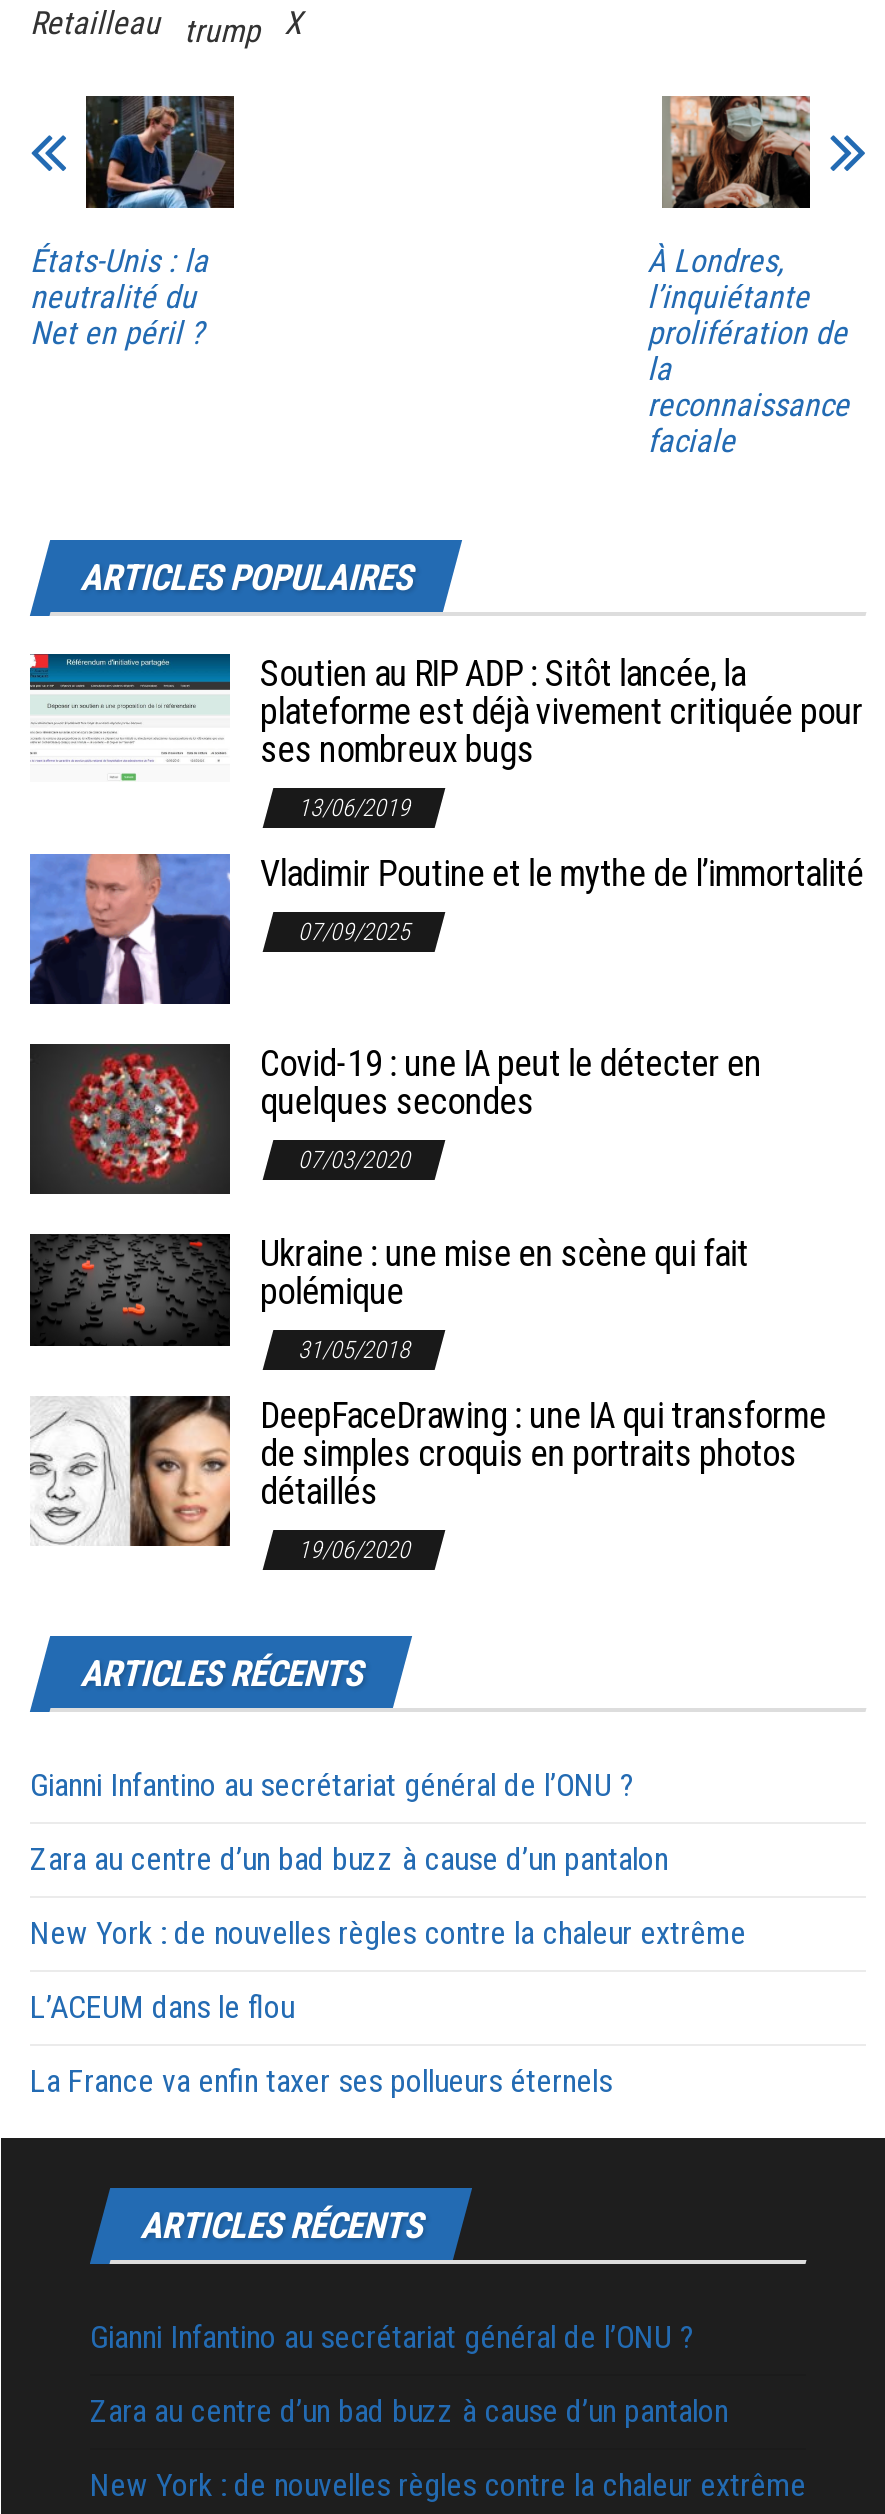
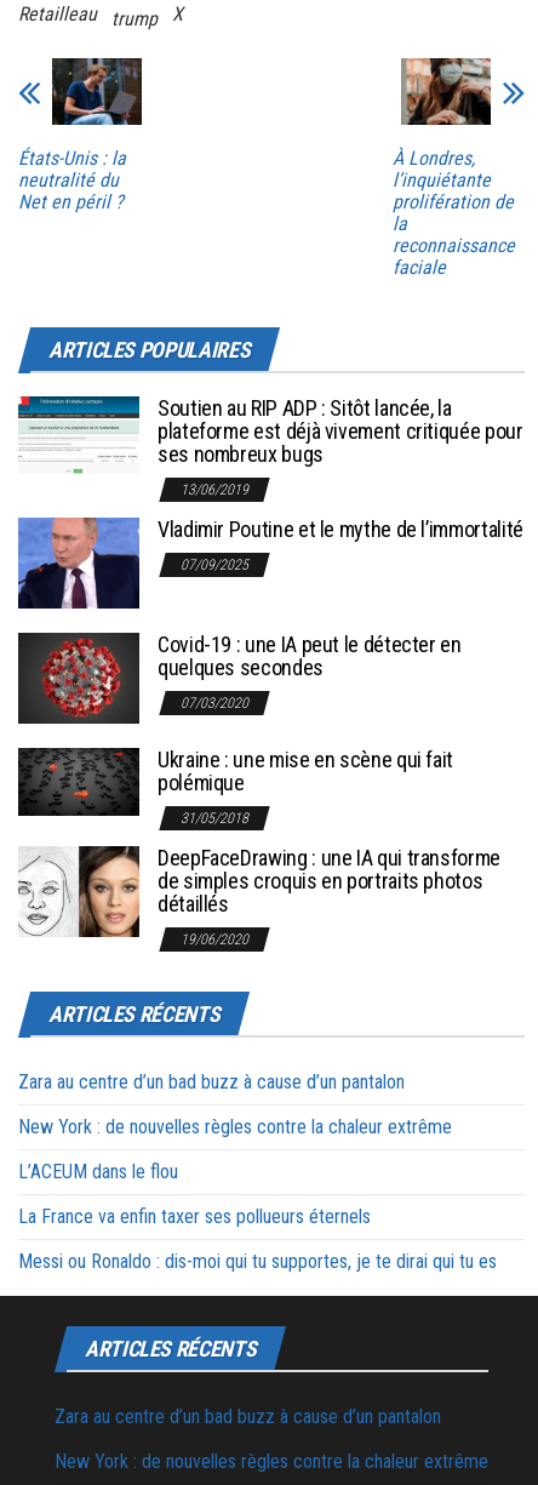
- Gianni Infantino au secrétariat général de l’ONU ?

+ Messi ou Ronaldo : dis-moi qui tu supportes, je te dirai qui tu es

- Gianni Infantino au secrétariat général de l’ONU ?
